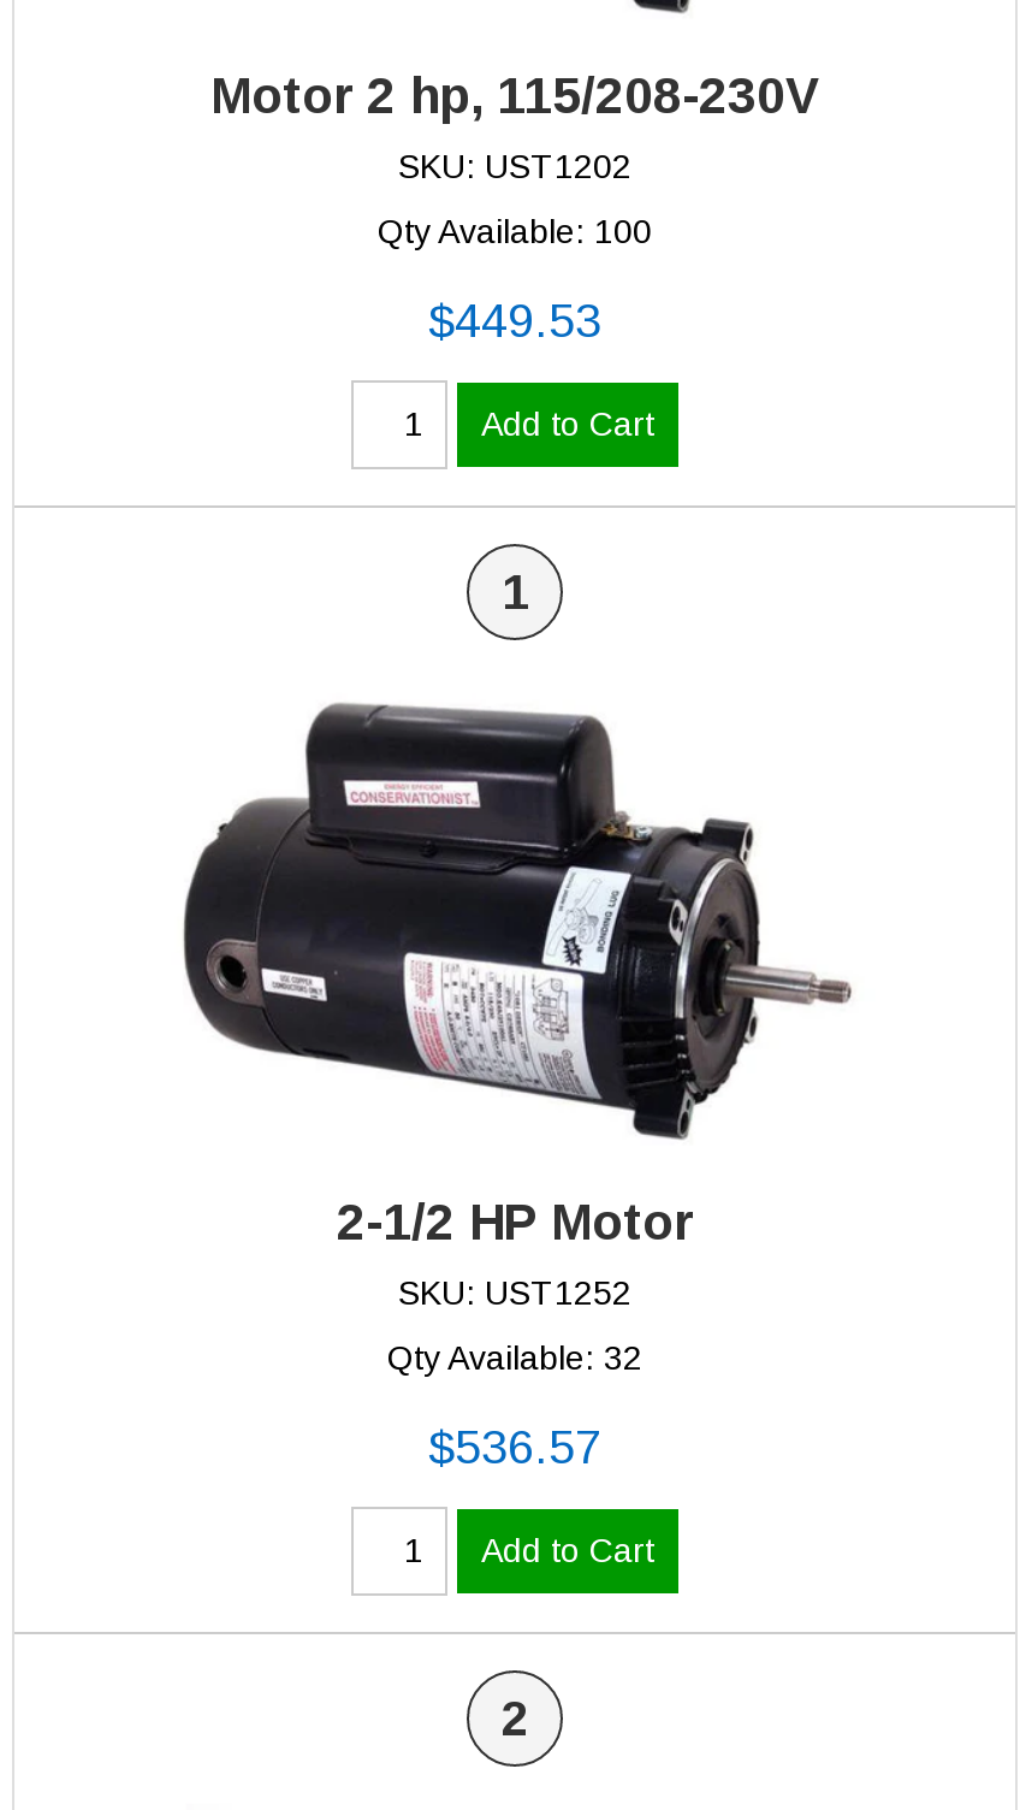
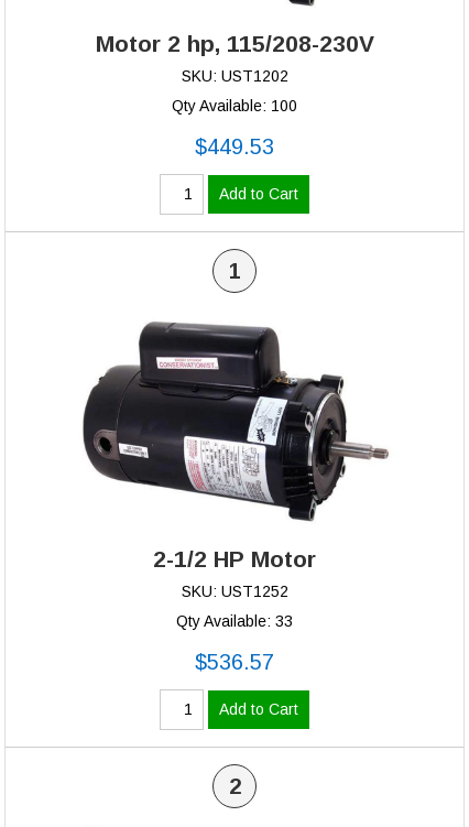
- Qty Available: 32
+ Qty Available: 33
